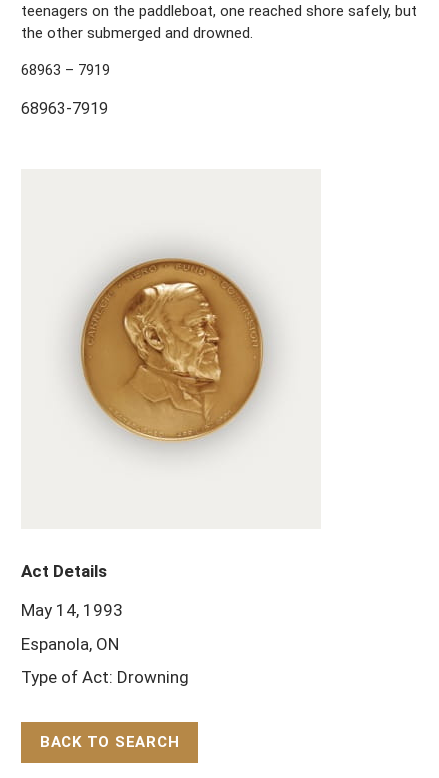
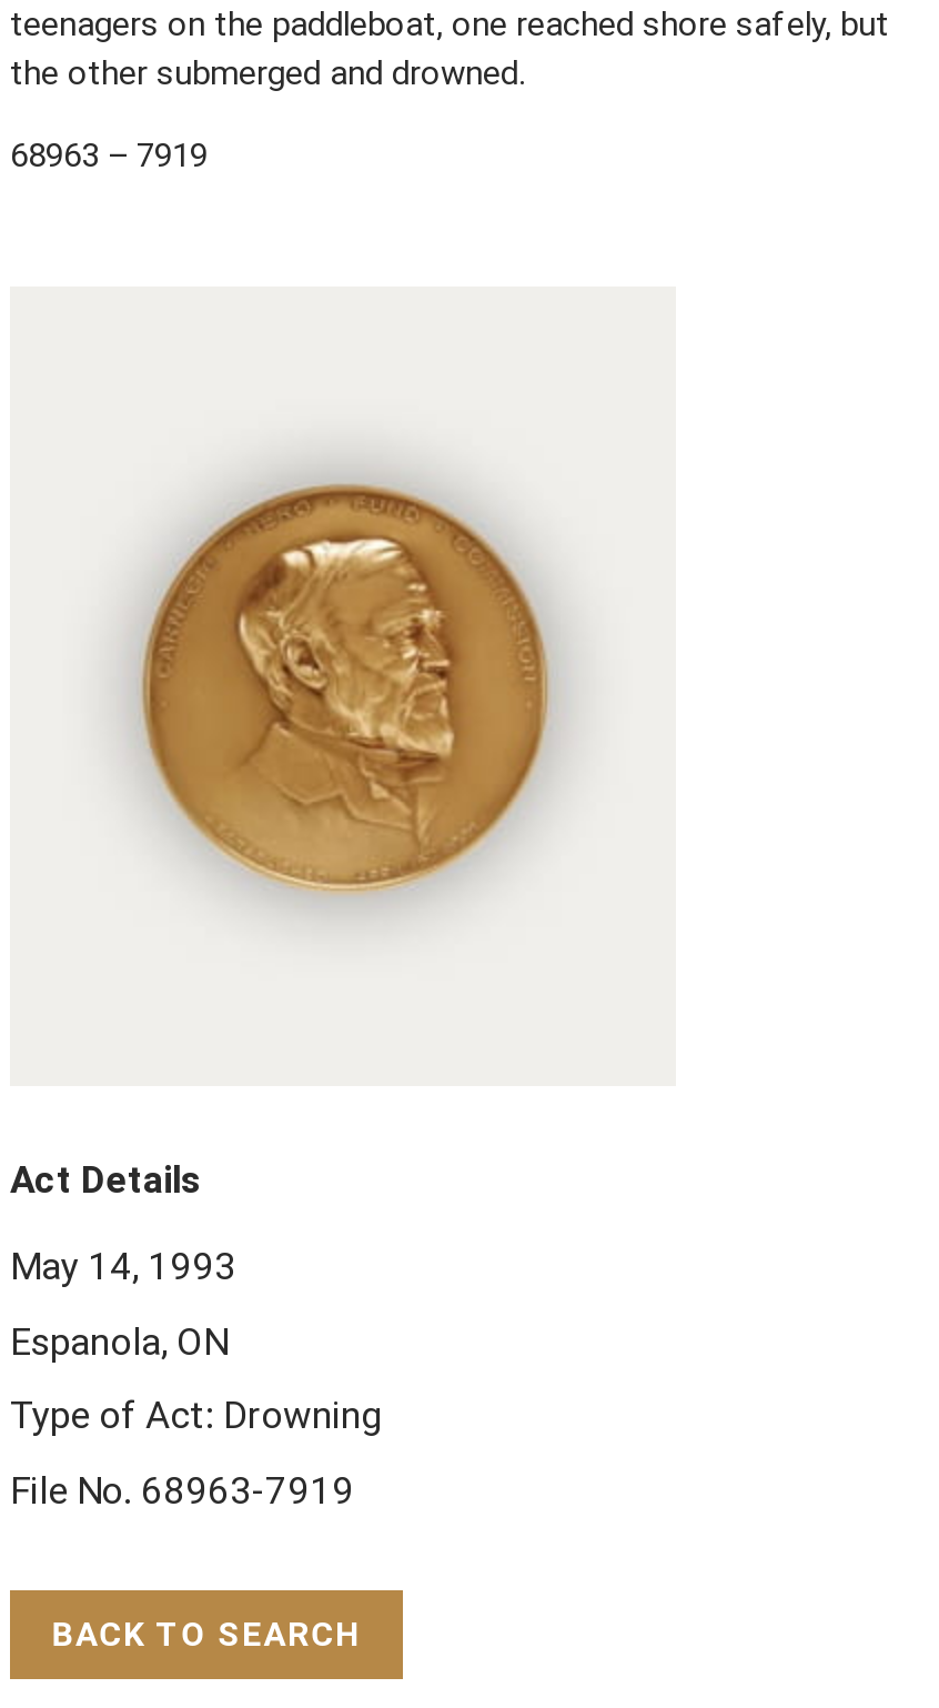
- 68963-7919

moved up: [image]

moved up: Act Details | May 14, 1993 | Espanola, ON | Type of Act: Drowning

+ File No. 68963-7919
